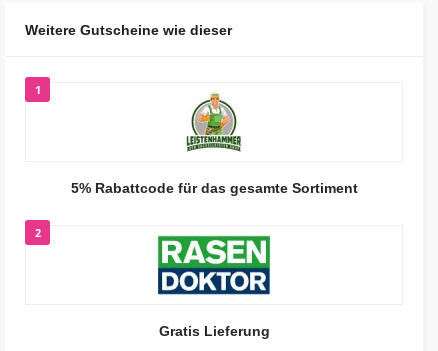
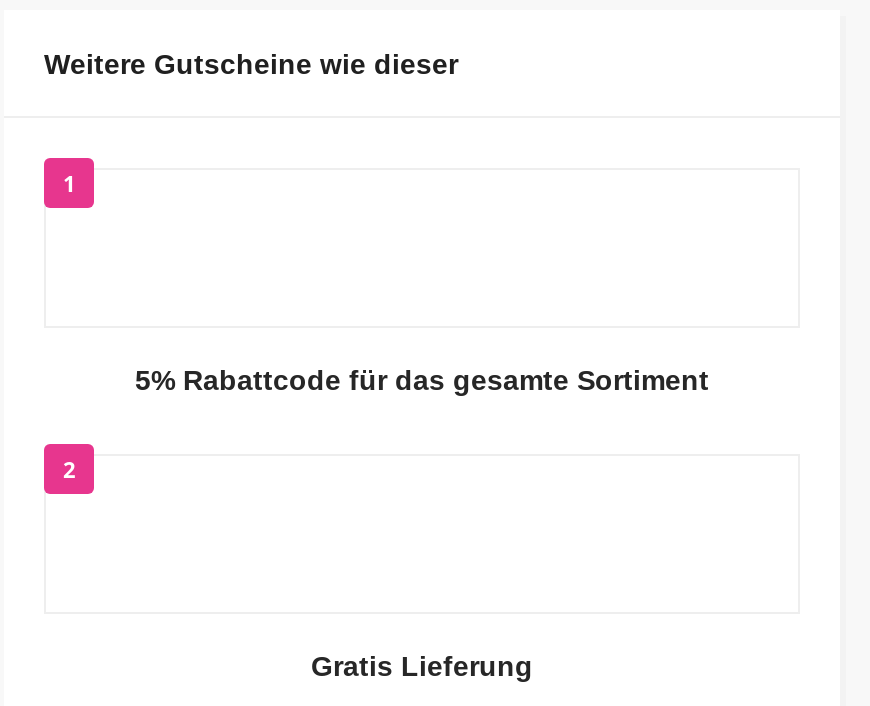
- [image]

- [image]
